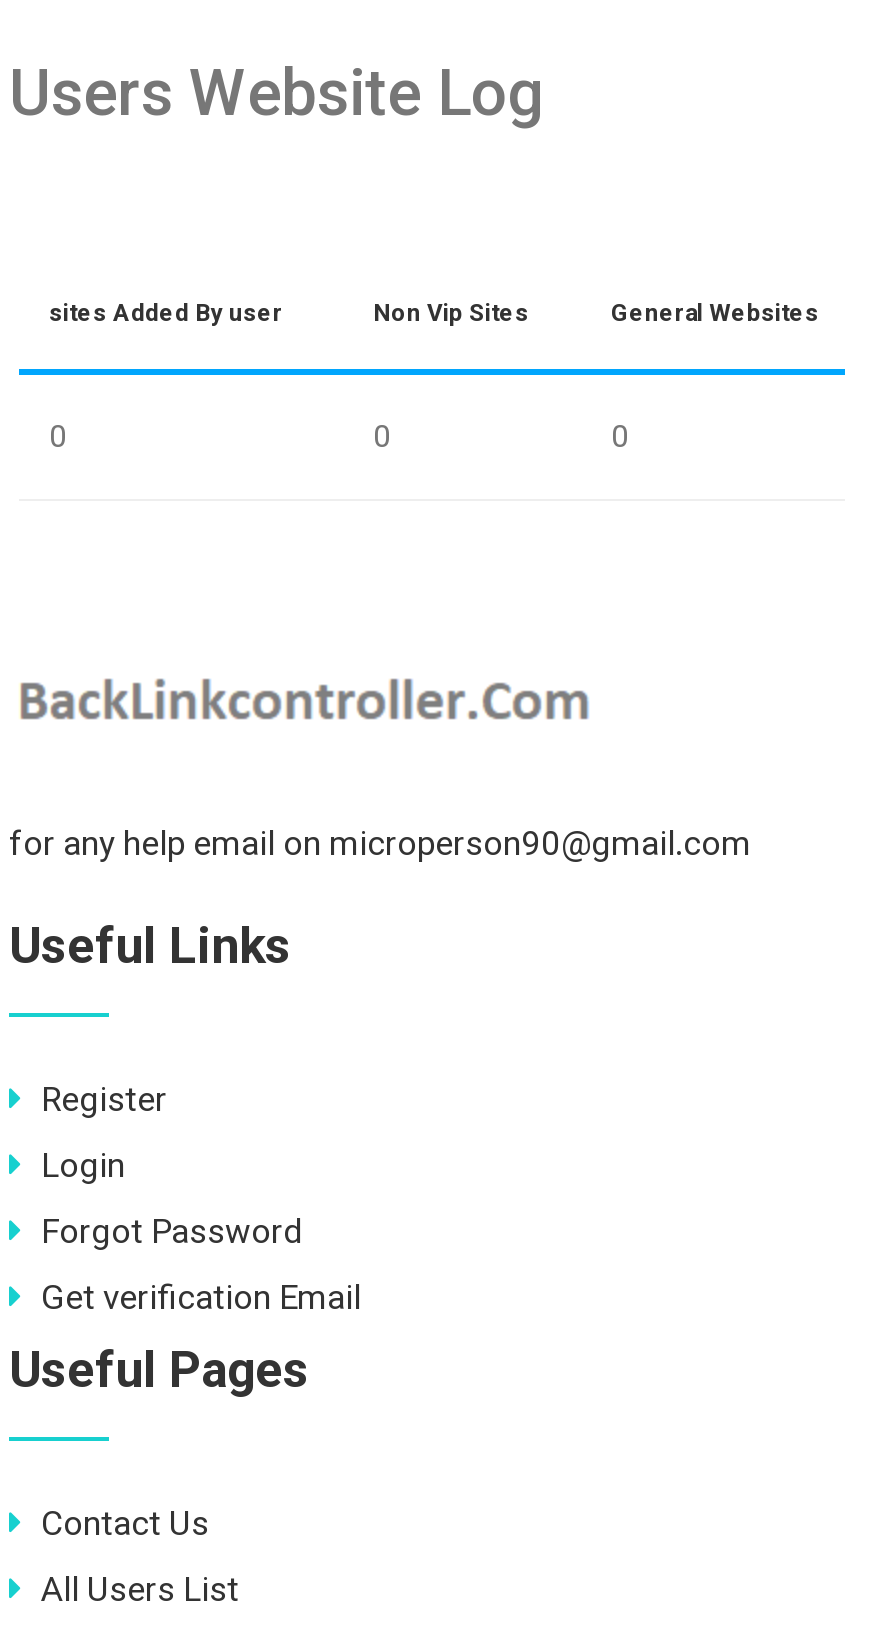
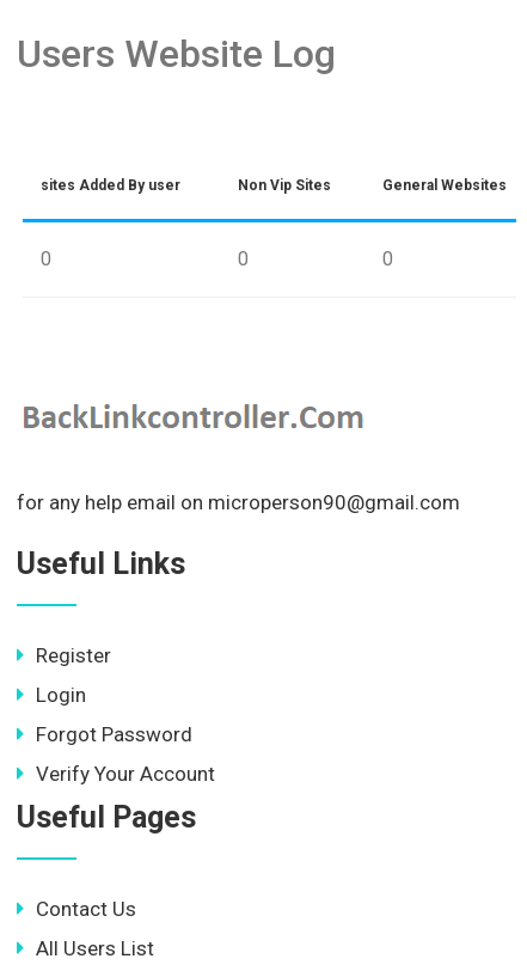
- Get verification Email
+ Verify Your Account
